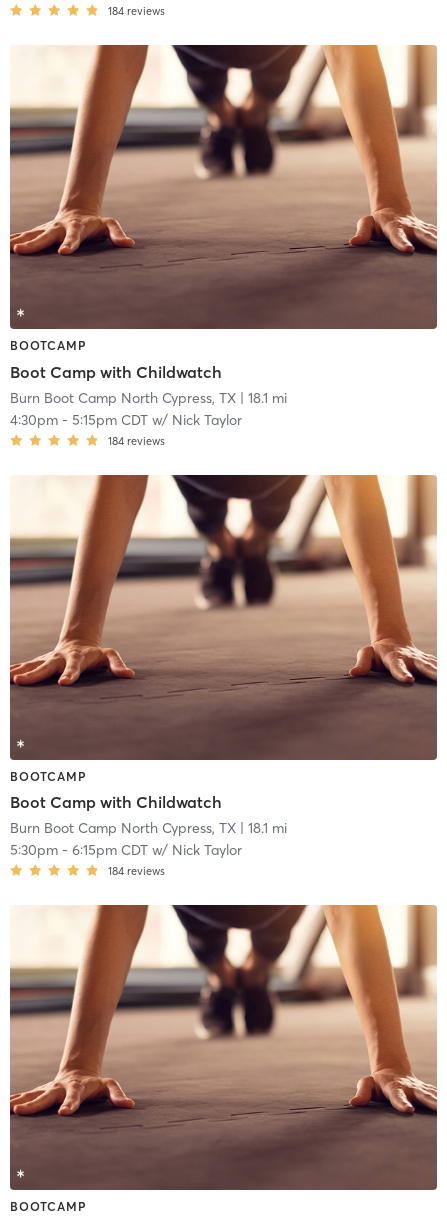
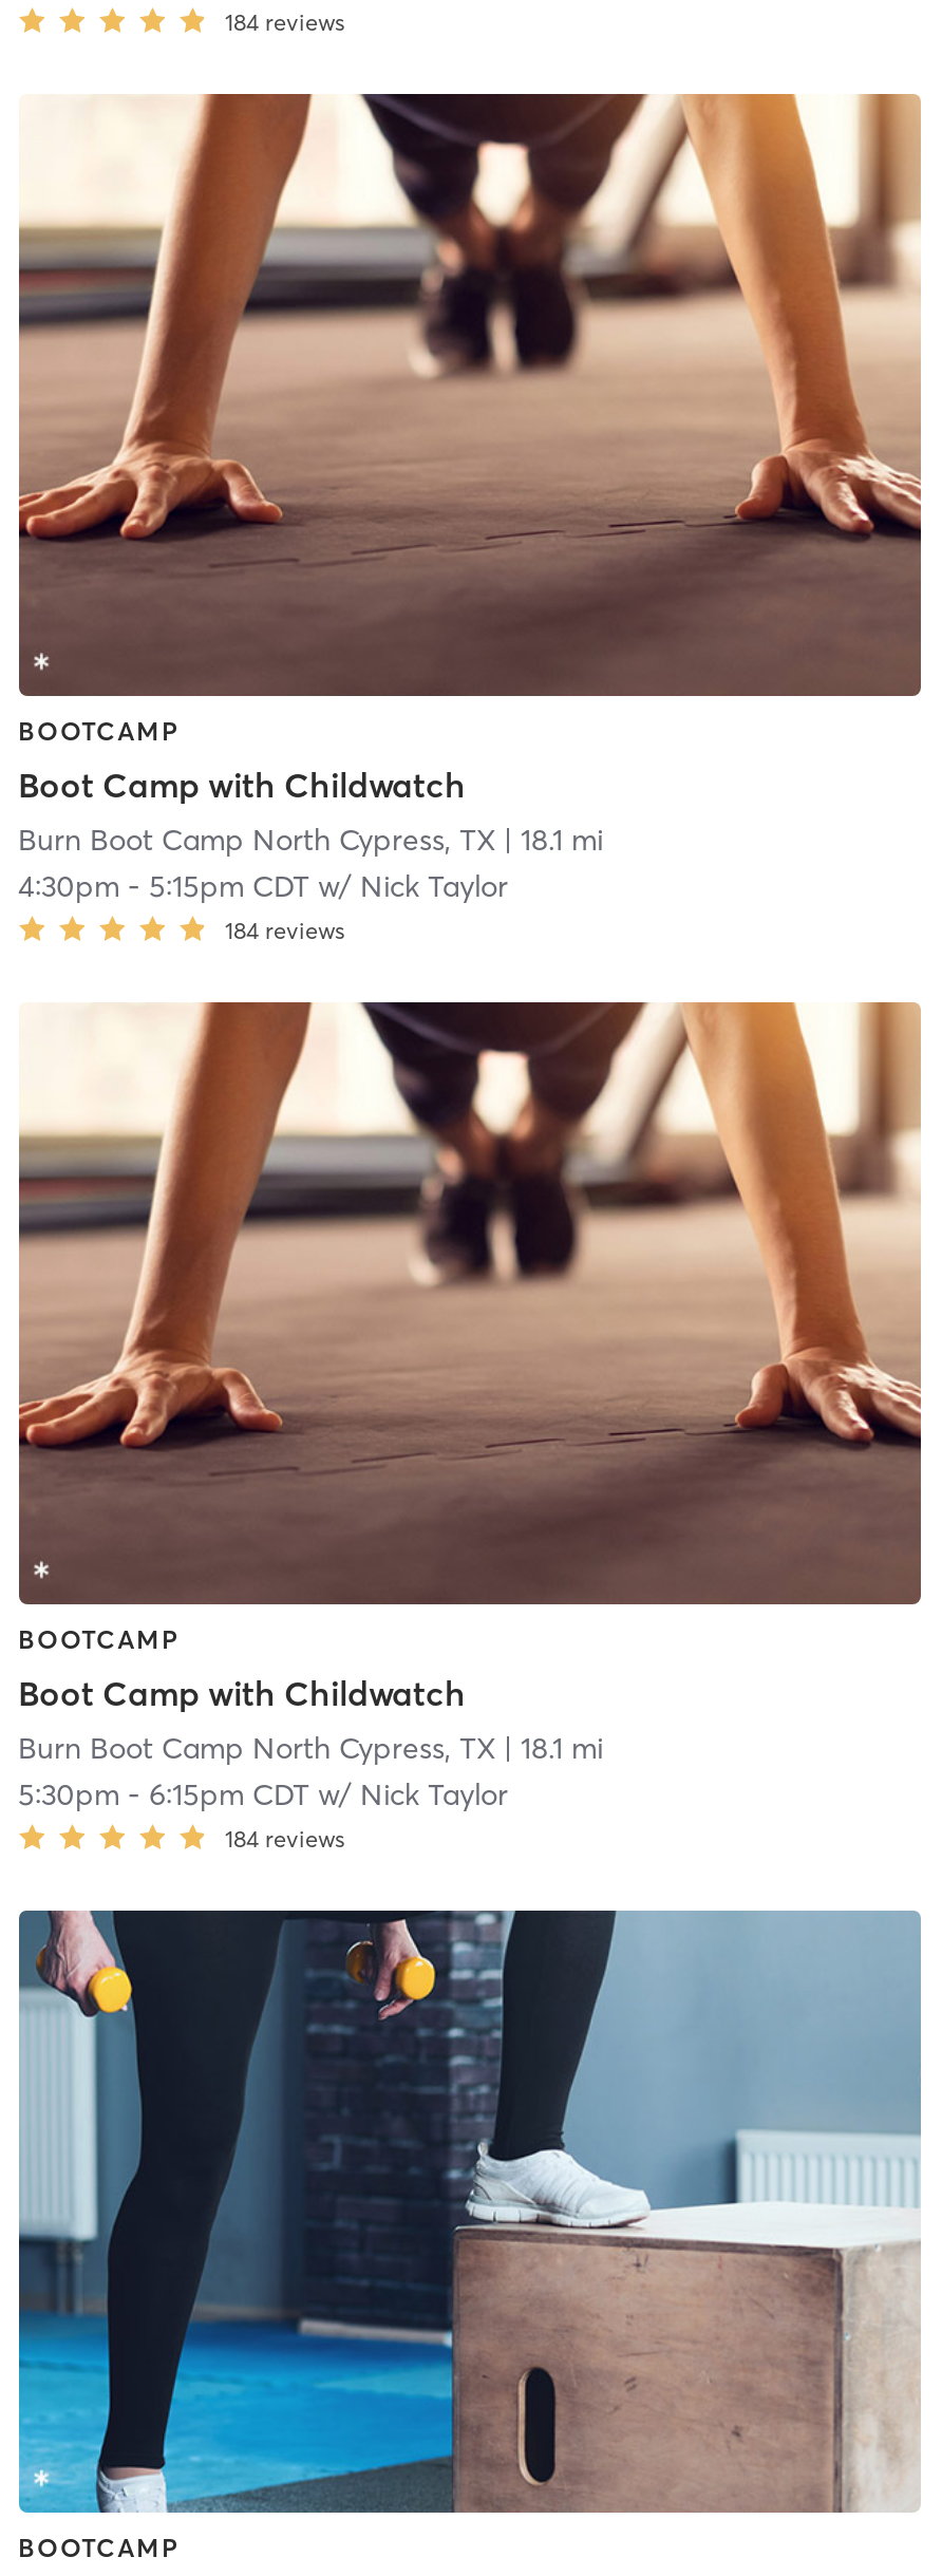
- [image]
+ [image]
